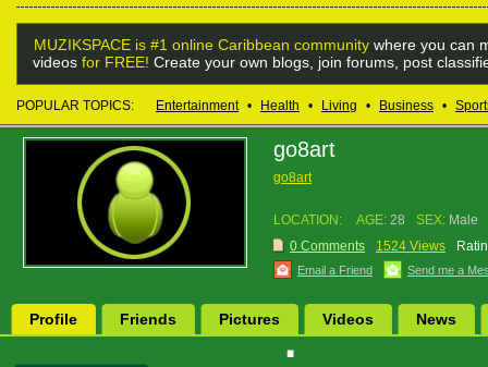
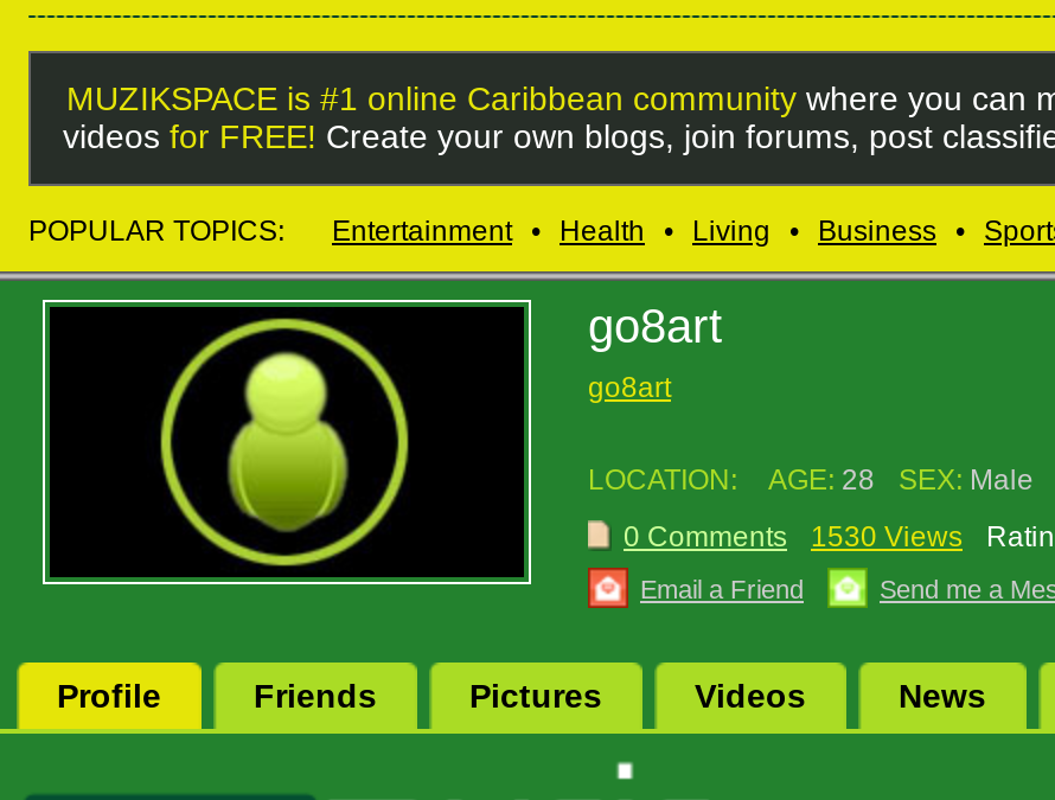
- 1524 Views
+ 1530 Views
